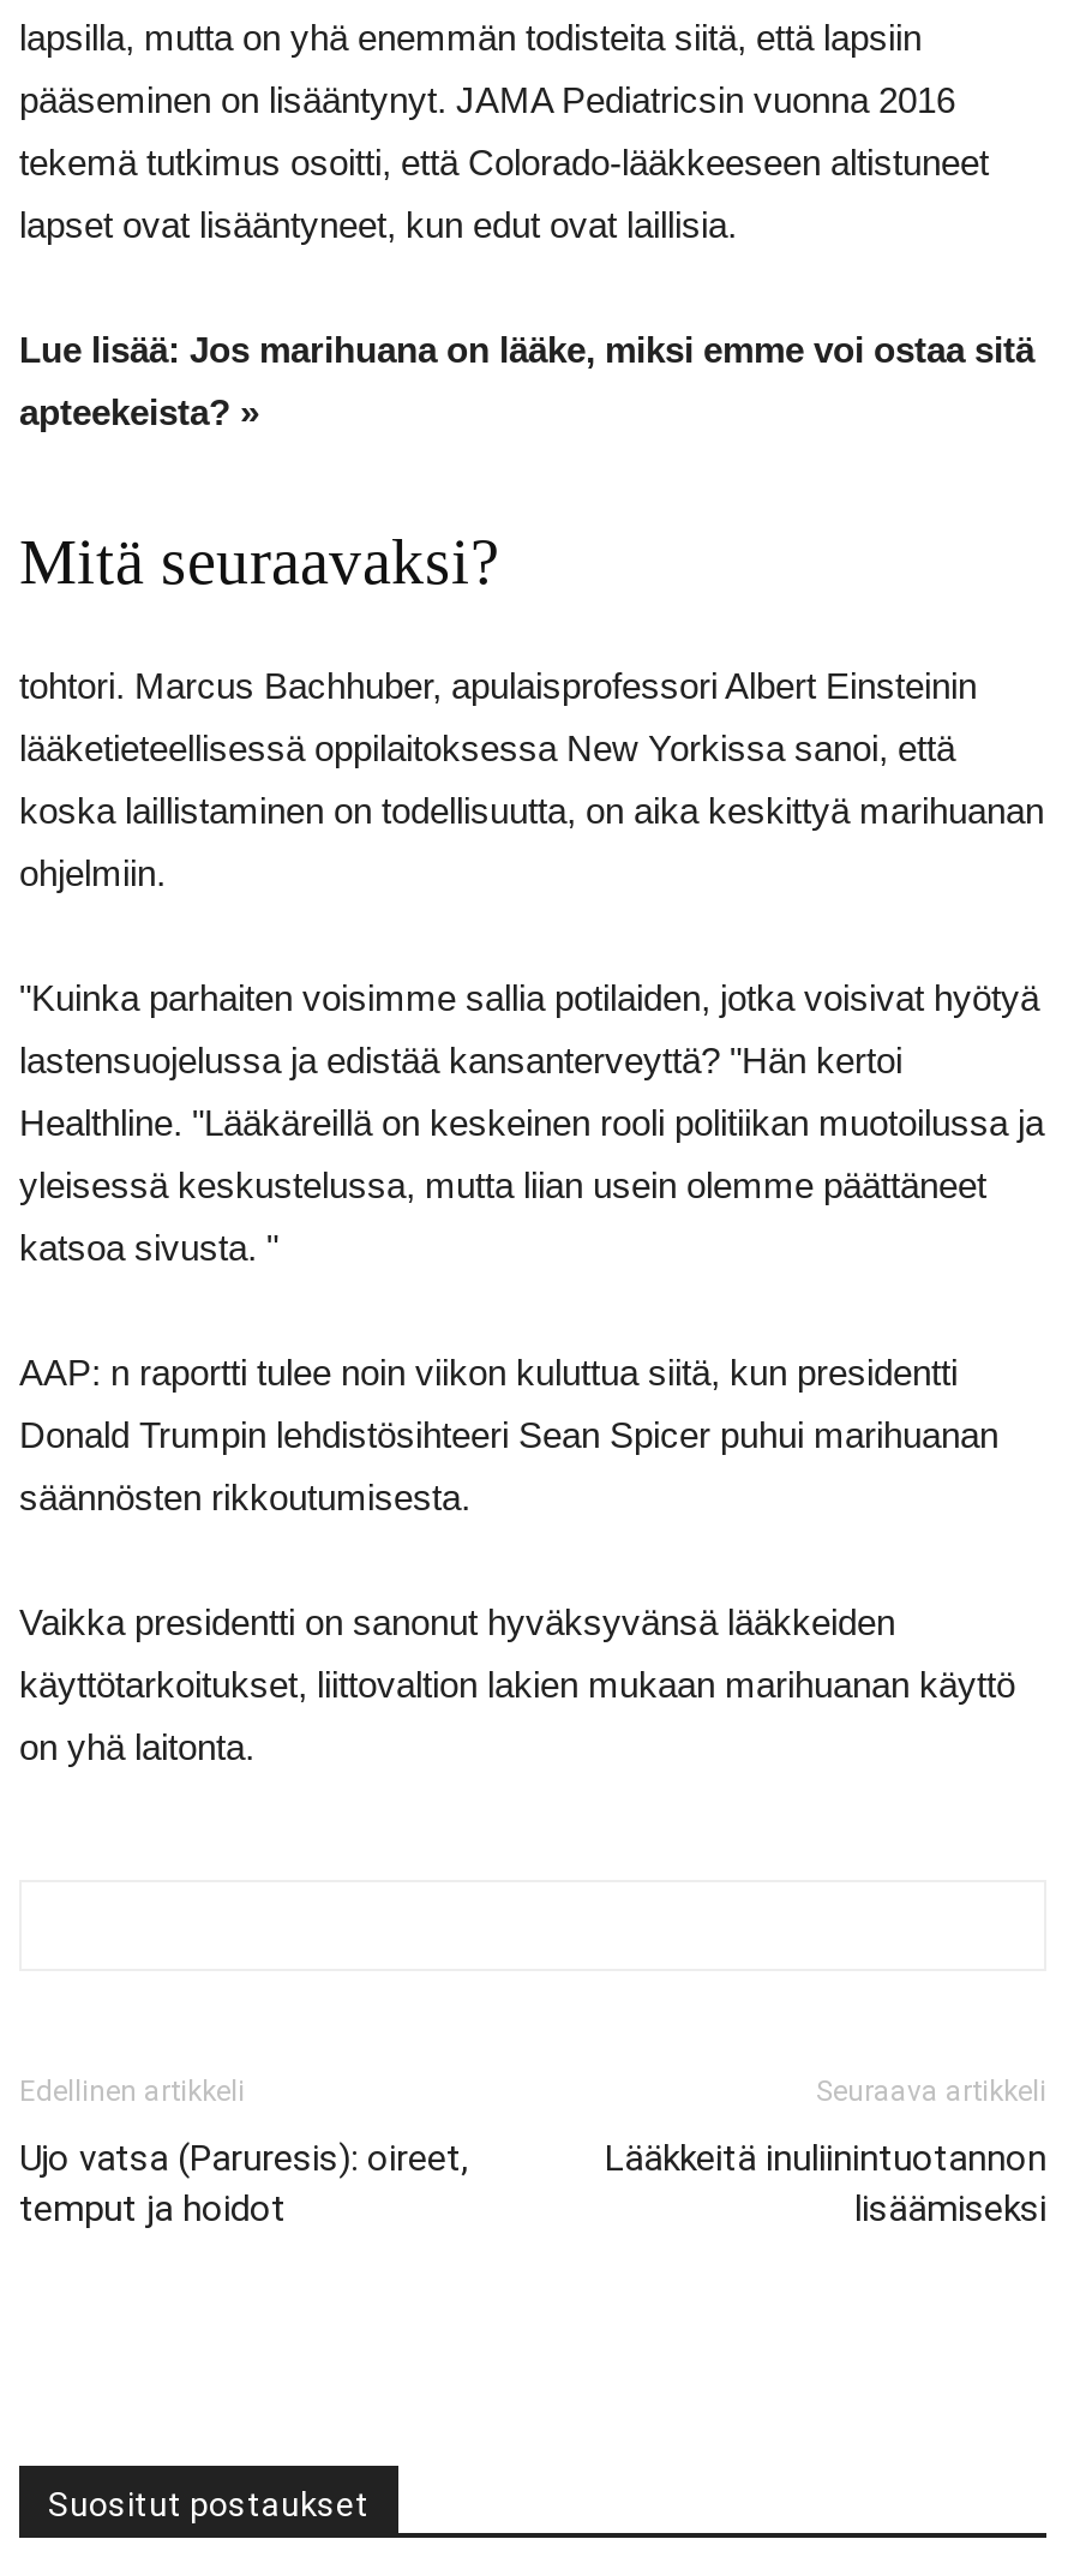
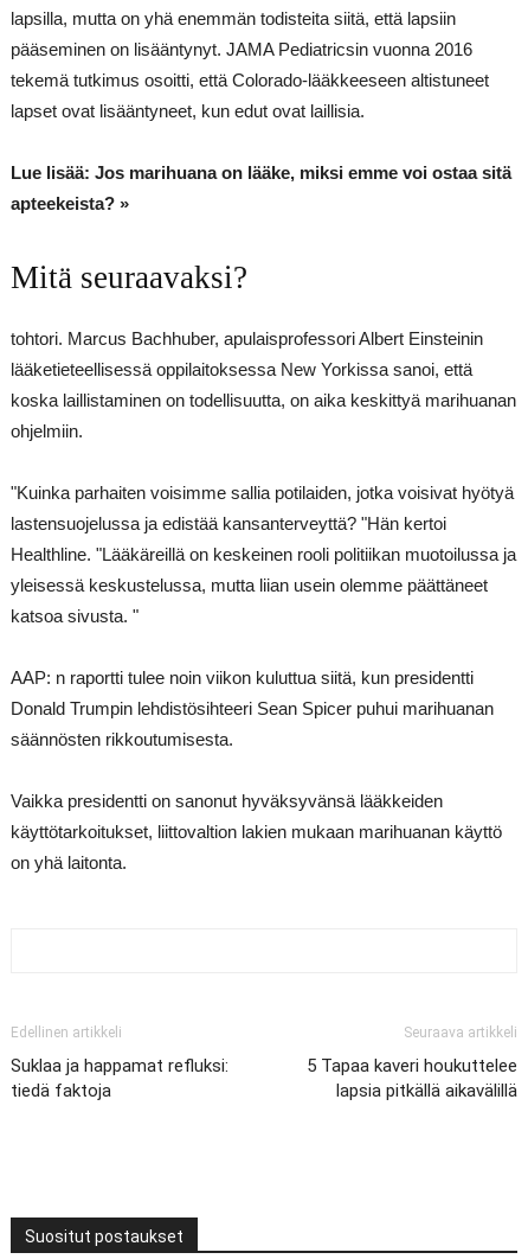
- Ujo vatsa (Paruresis): oireet,
- temput ja hoidot
+ Suklaa ja happamat refluksi:
+ tiedä faktoja

- Lääkkeitä inuliinintuotannon
- lisäämiseksi
+ 5 Tapaa kaveri houkuttelee
+ lapsia pitkällä aikavälillä
